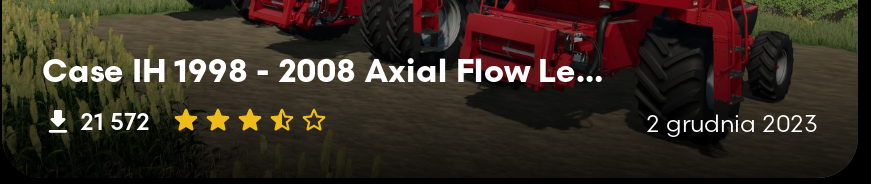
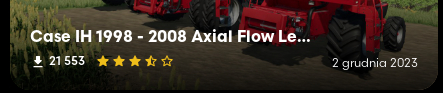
- 21 572
+ 21 553
